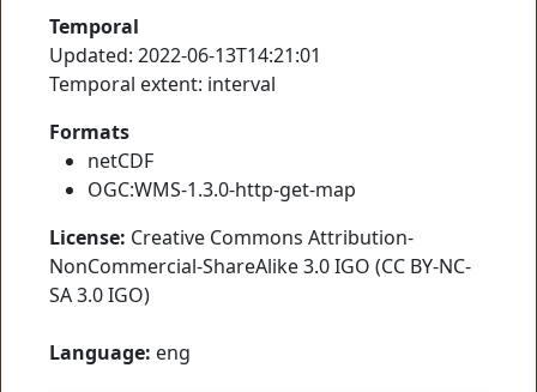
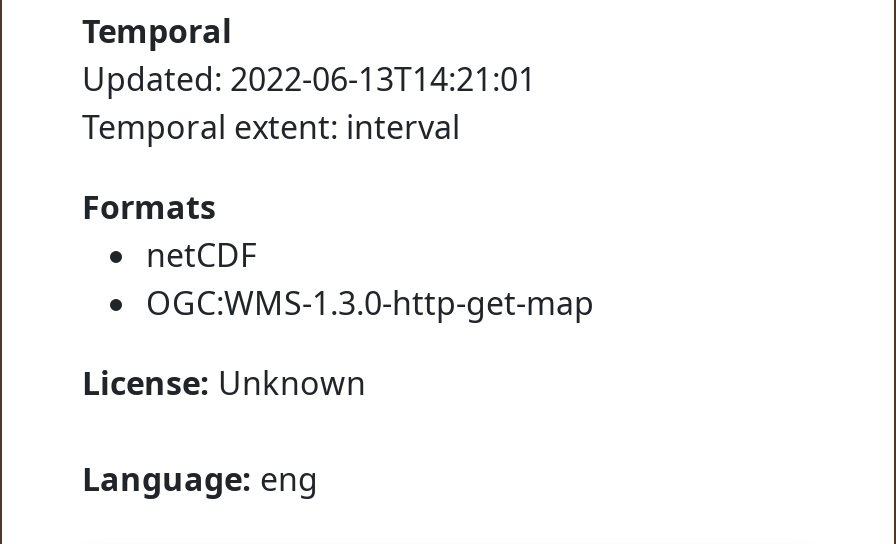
- License: Creative Commons Attribution-
- NonCommercial-ShareAlike 3.0 IGO (CC BY-NC-
- SA 3.0 IGO)
+ License: Unknown
